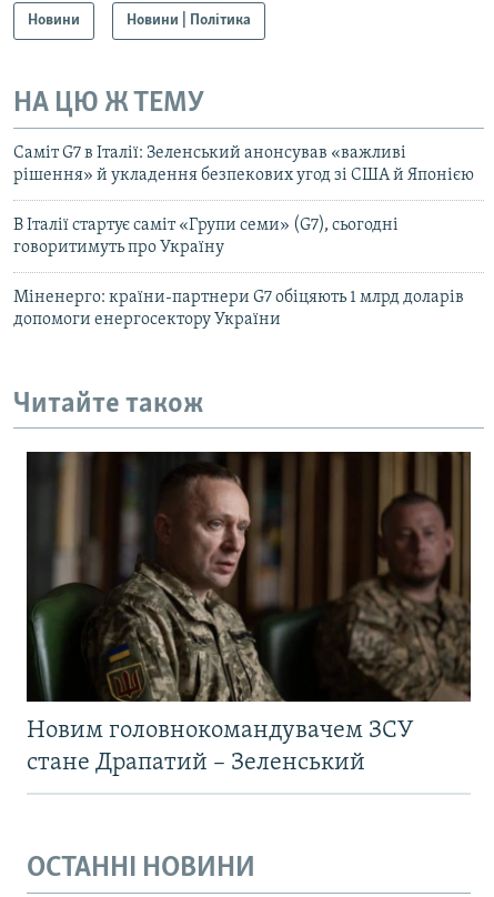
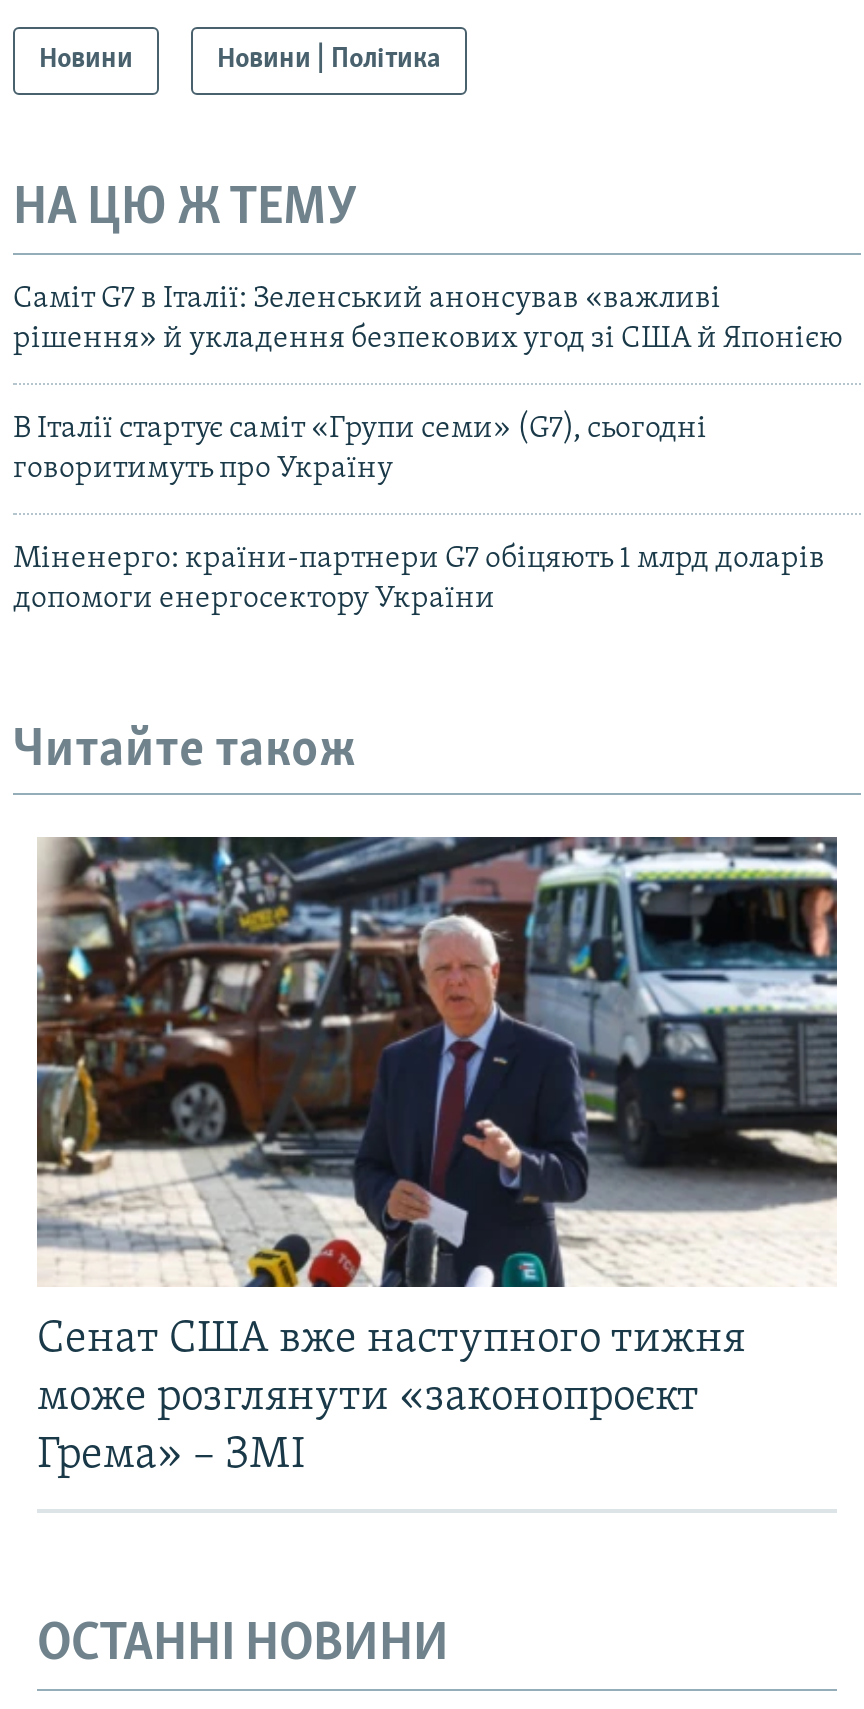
- [image]
- Новим головнокомандувачем ЗСУ
- стане Драпатий – Зеленський
+ [image]
+ Сенат CША вже наступного тижня
+ може розглянути «законопроєкт
+ Грема» – ЗМІ
